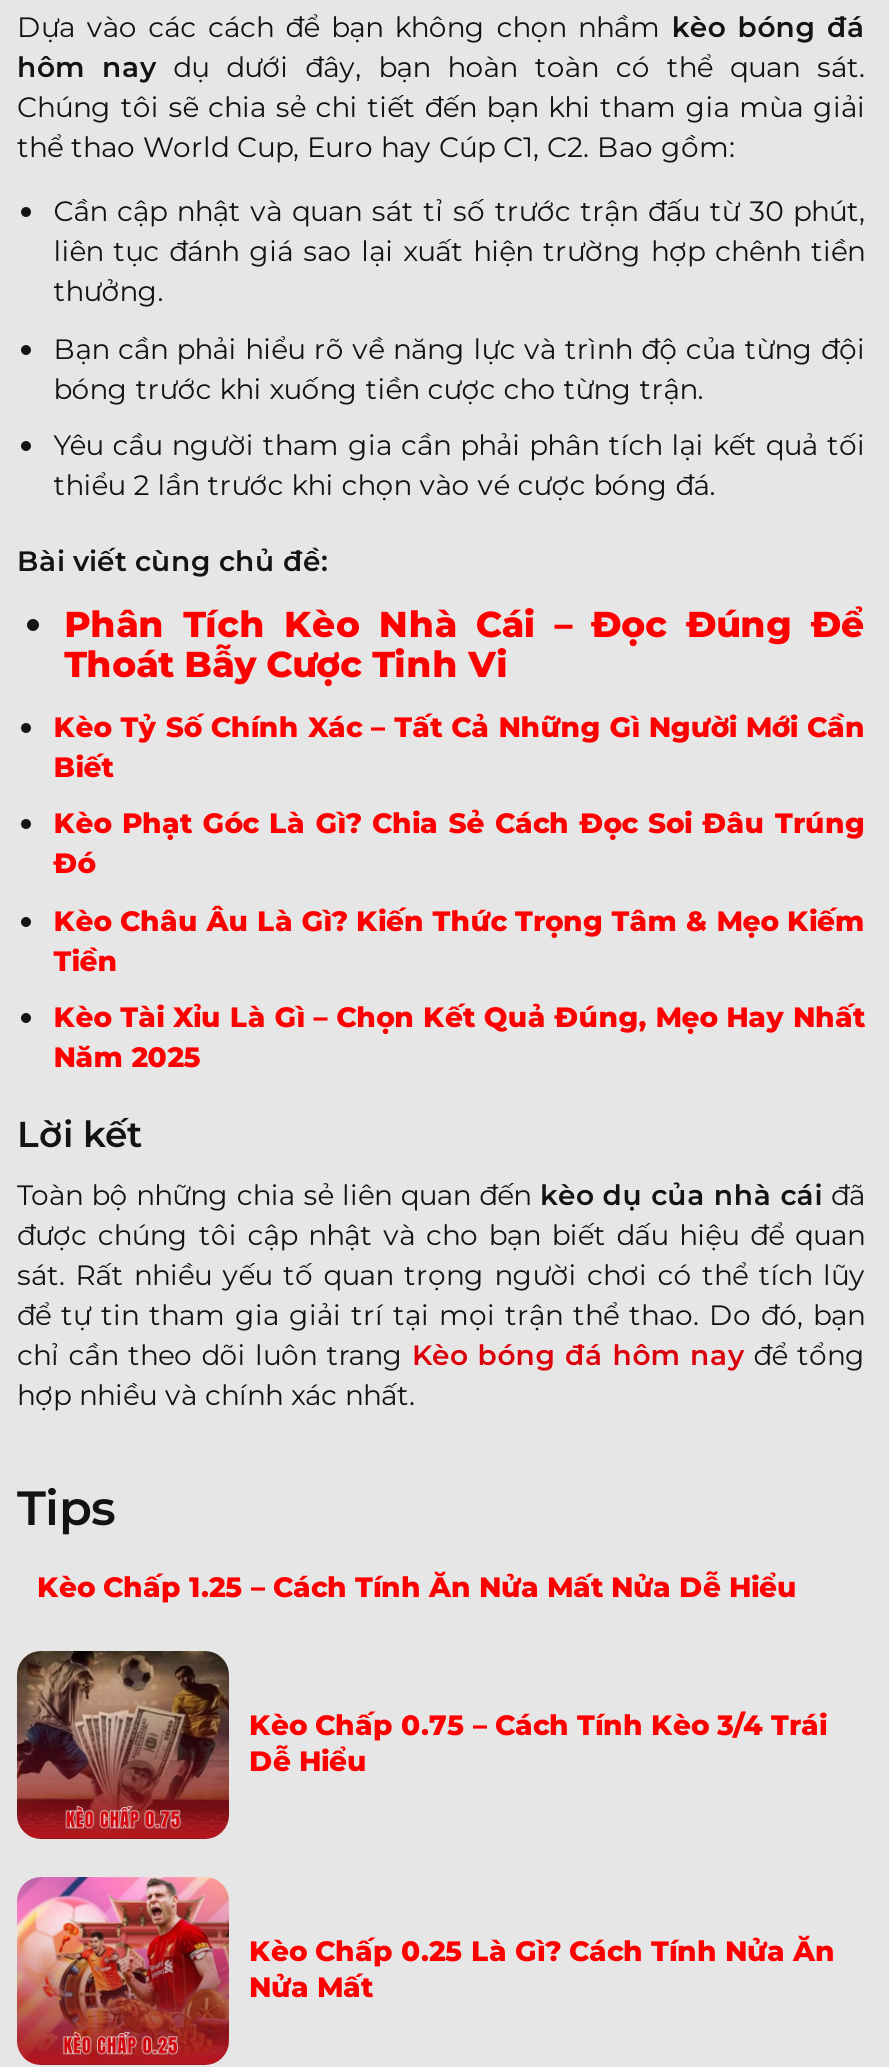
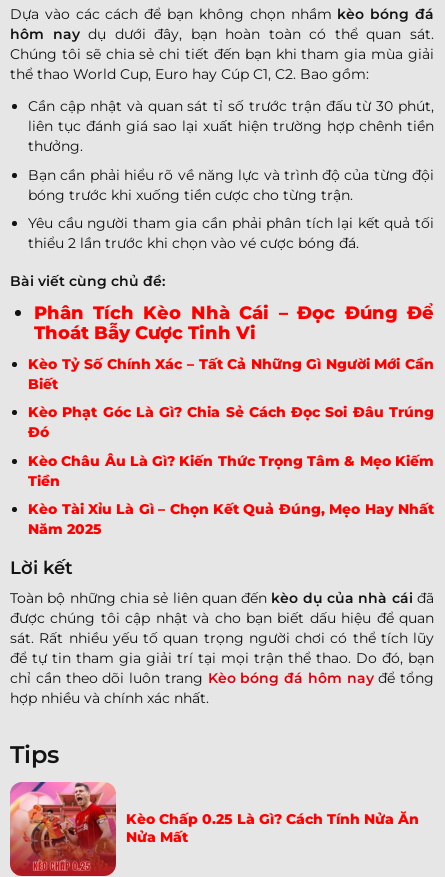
- Kèo Chấp 1.25 – Cách Tính Ăn Nửa Mất Nửa Dễ Hiểu

- [image]
- Kèo Chấp 0.75 – Cách Tính Kèo 3/4 Trái
- Dễ Hiểu
